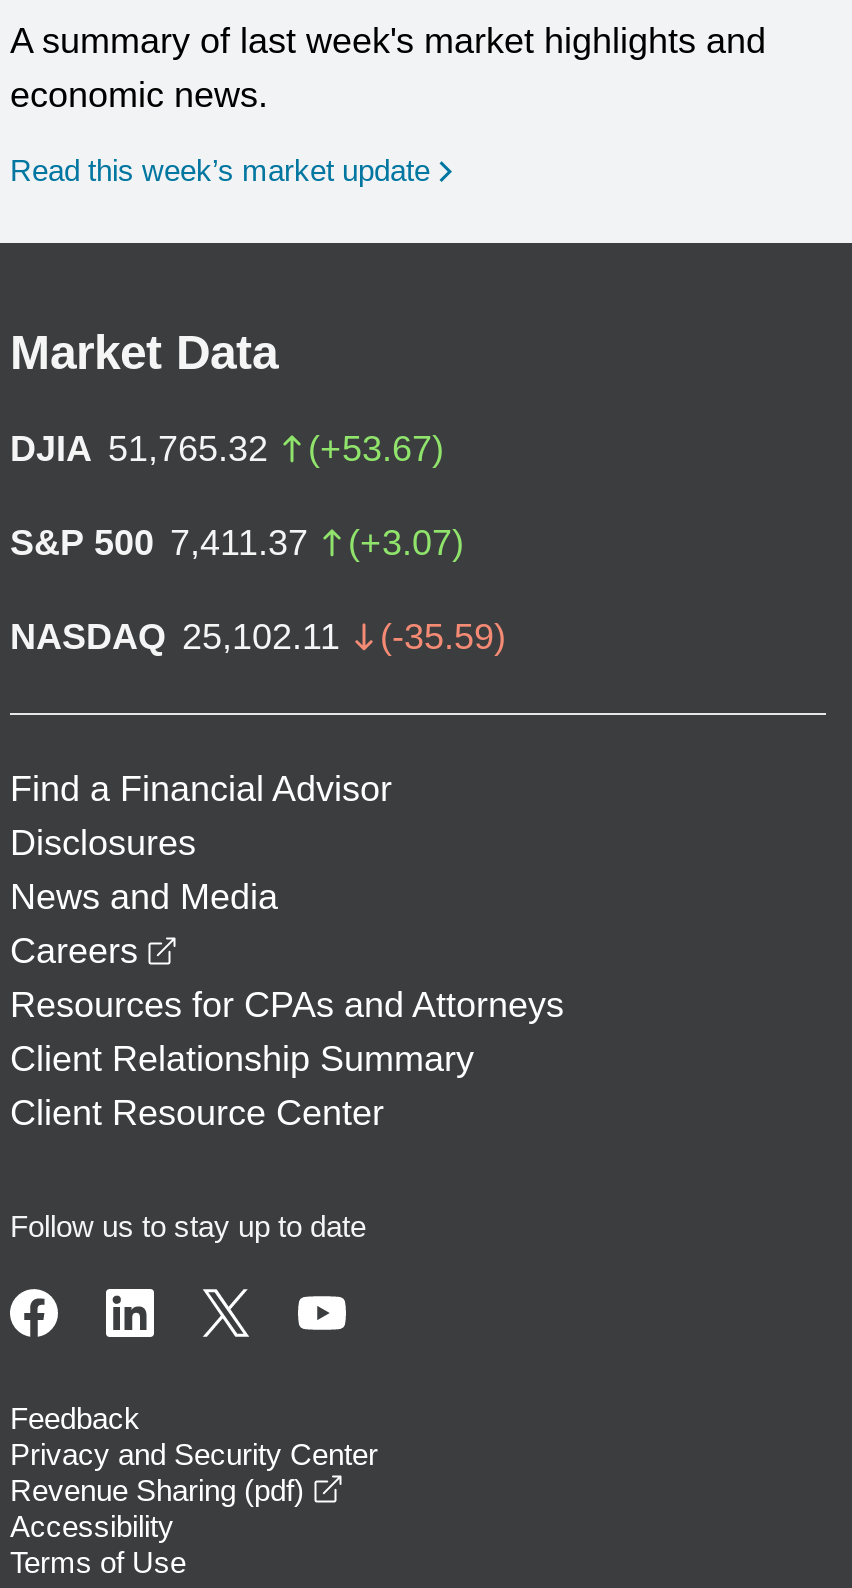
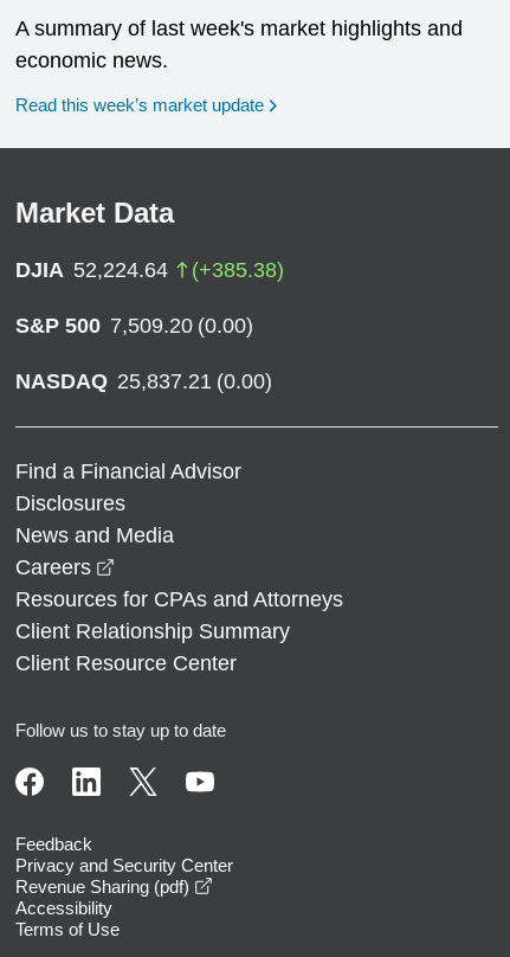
- DJIA 51,765.32
- (+53.67)
+ DJIA 52,224.64
+ (+385.38)

- S&P 500 7,411.37
- (+3.07)
+ S&P 500 7,509.20 (0.00)

- NASDAQ 25,102.11
- (-35.59)
+ NASDAQ 25,837.21 (0.00)
